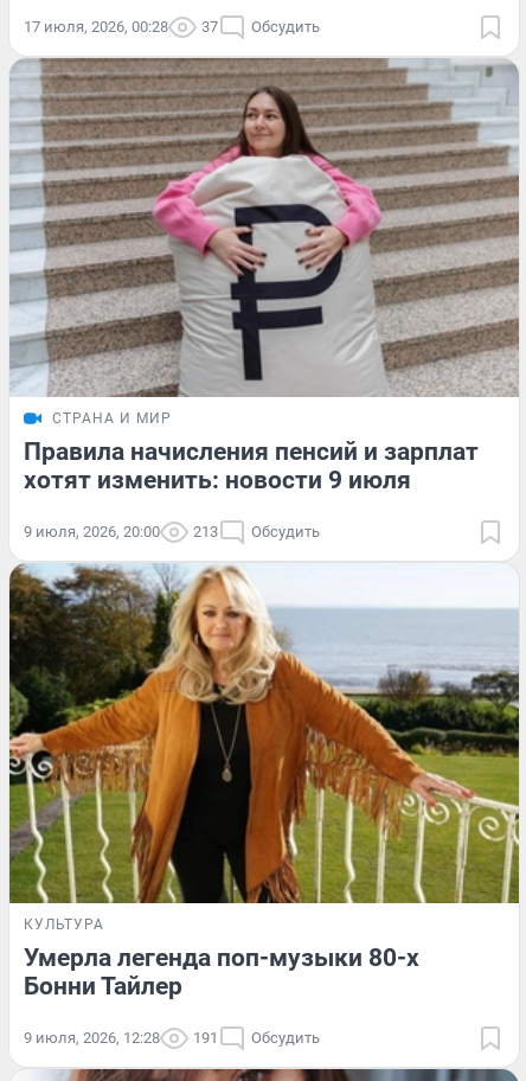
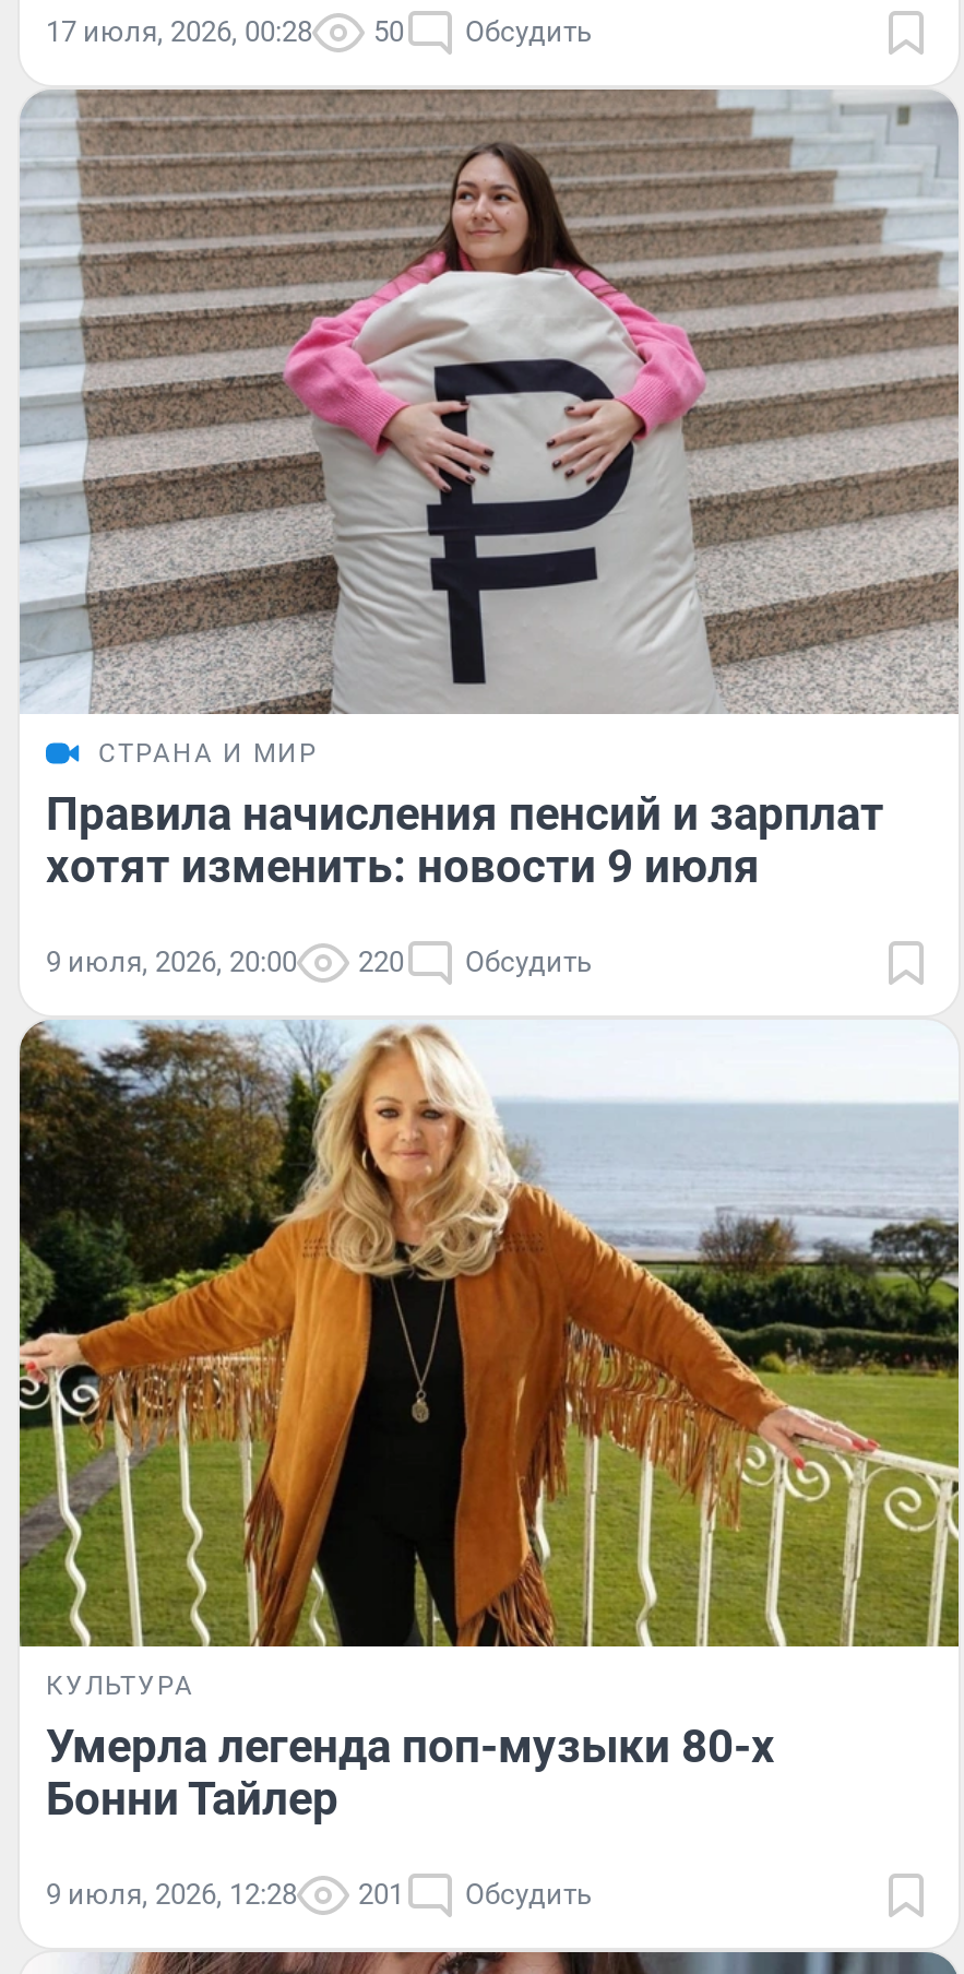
- 17 июля, 2026, 00:28 37 Обсудить
+ 17 июля, 2026, 00:28 50 Обсудить

- 9 июля, 2026, 20:00 213 Обсудить
+ 9 июля, 2026, 20:00 220 Обсудить

- 9 июля, 2026, 12:28 191 Обсудить
+ 9 июля, 2026, 12:28 201 Обсудить
